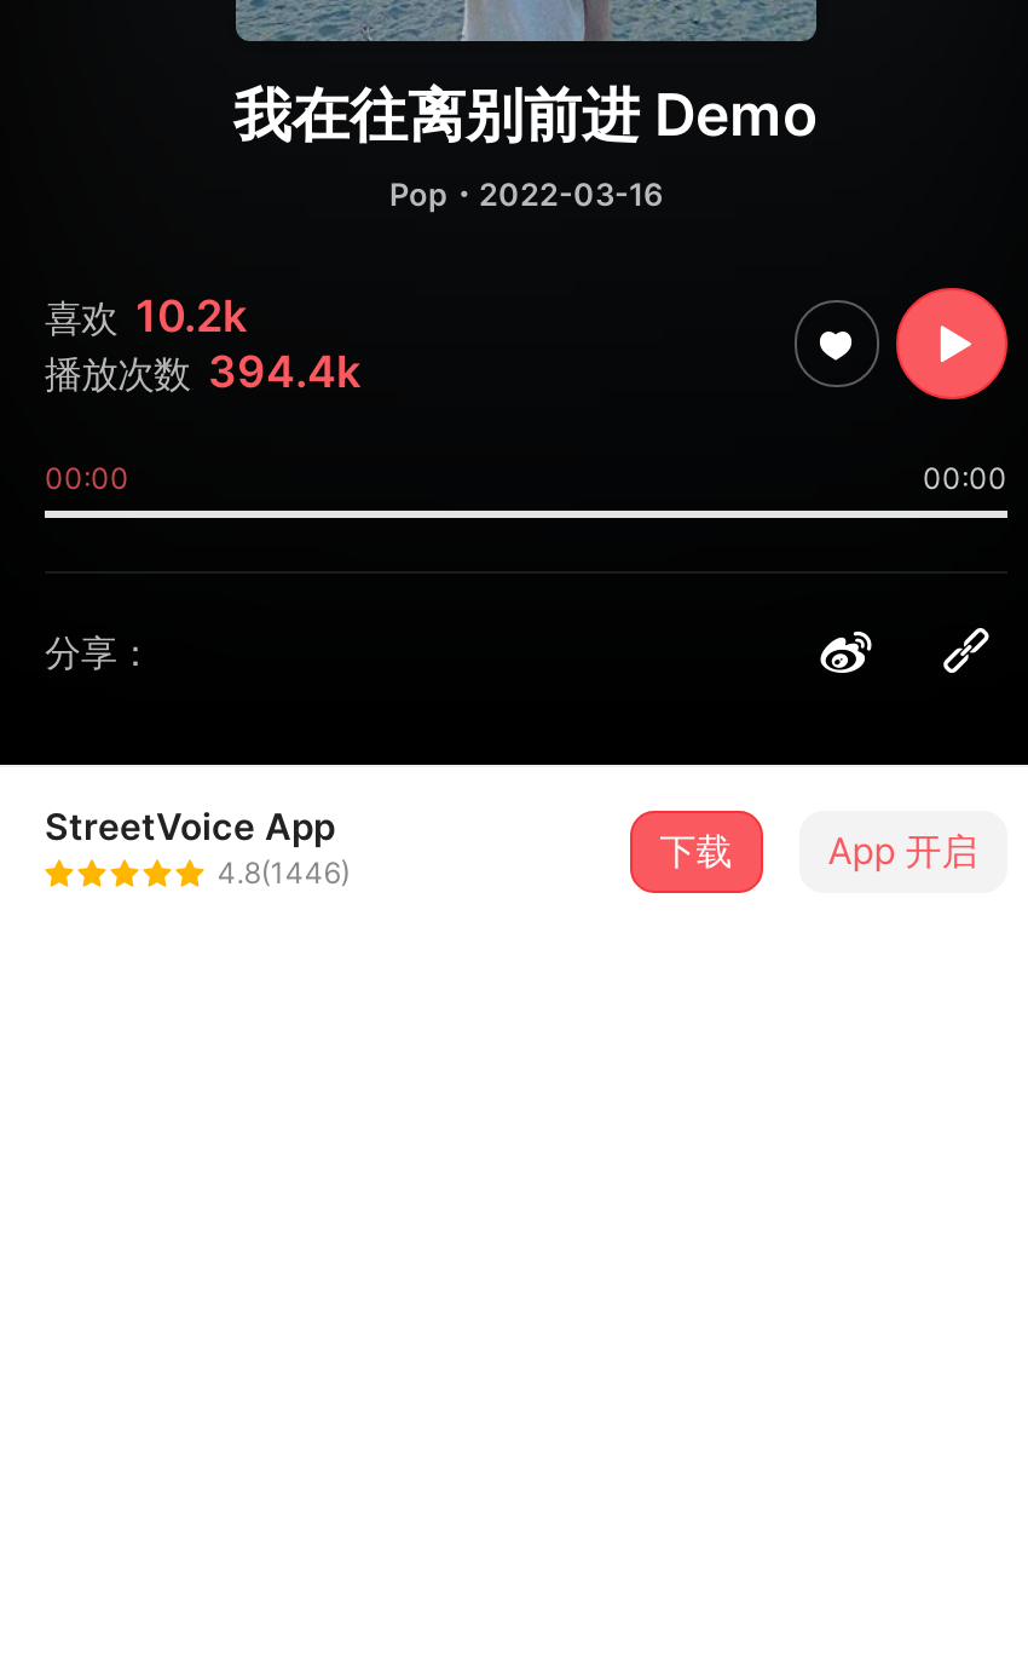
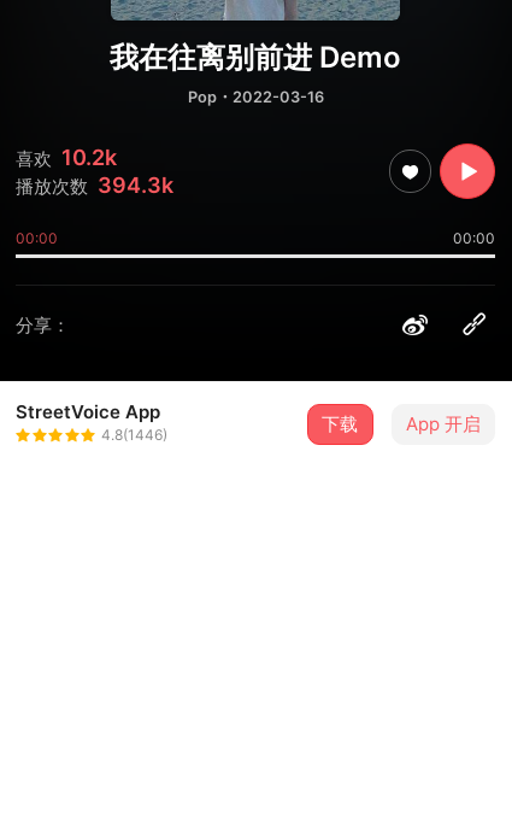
- 播放次数 394.4k
+ 播放次数 394.3k
